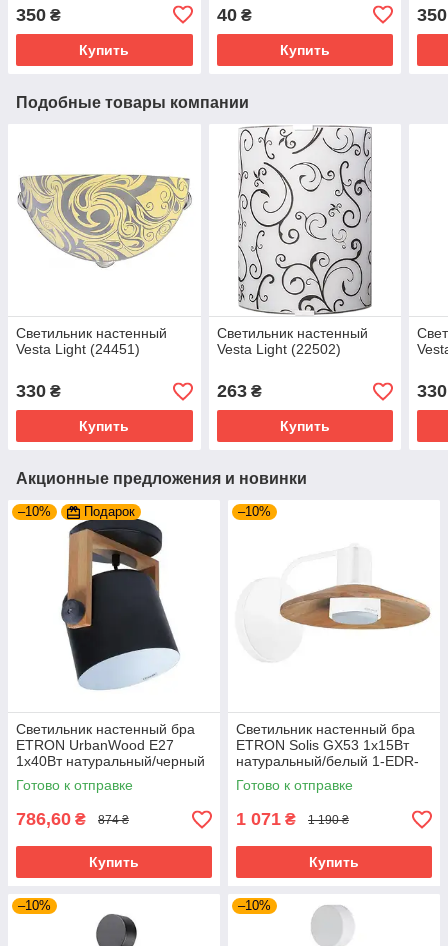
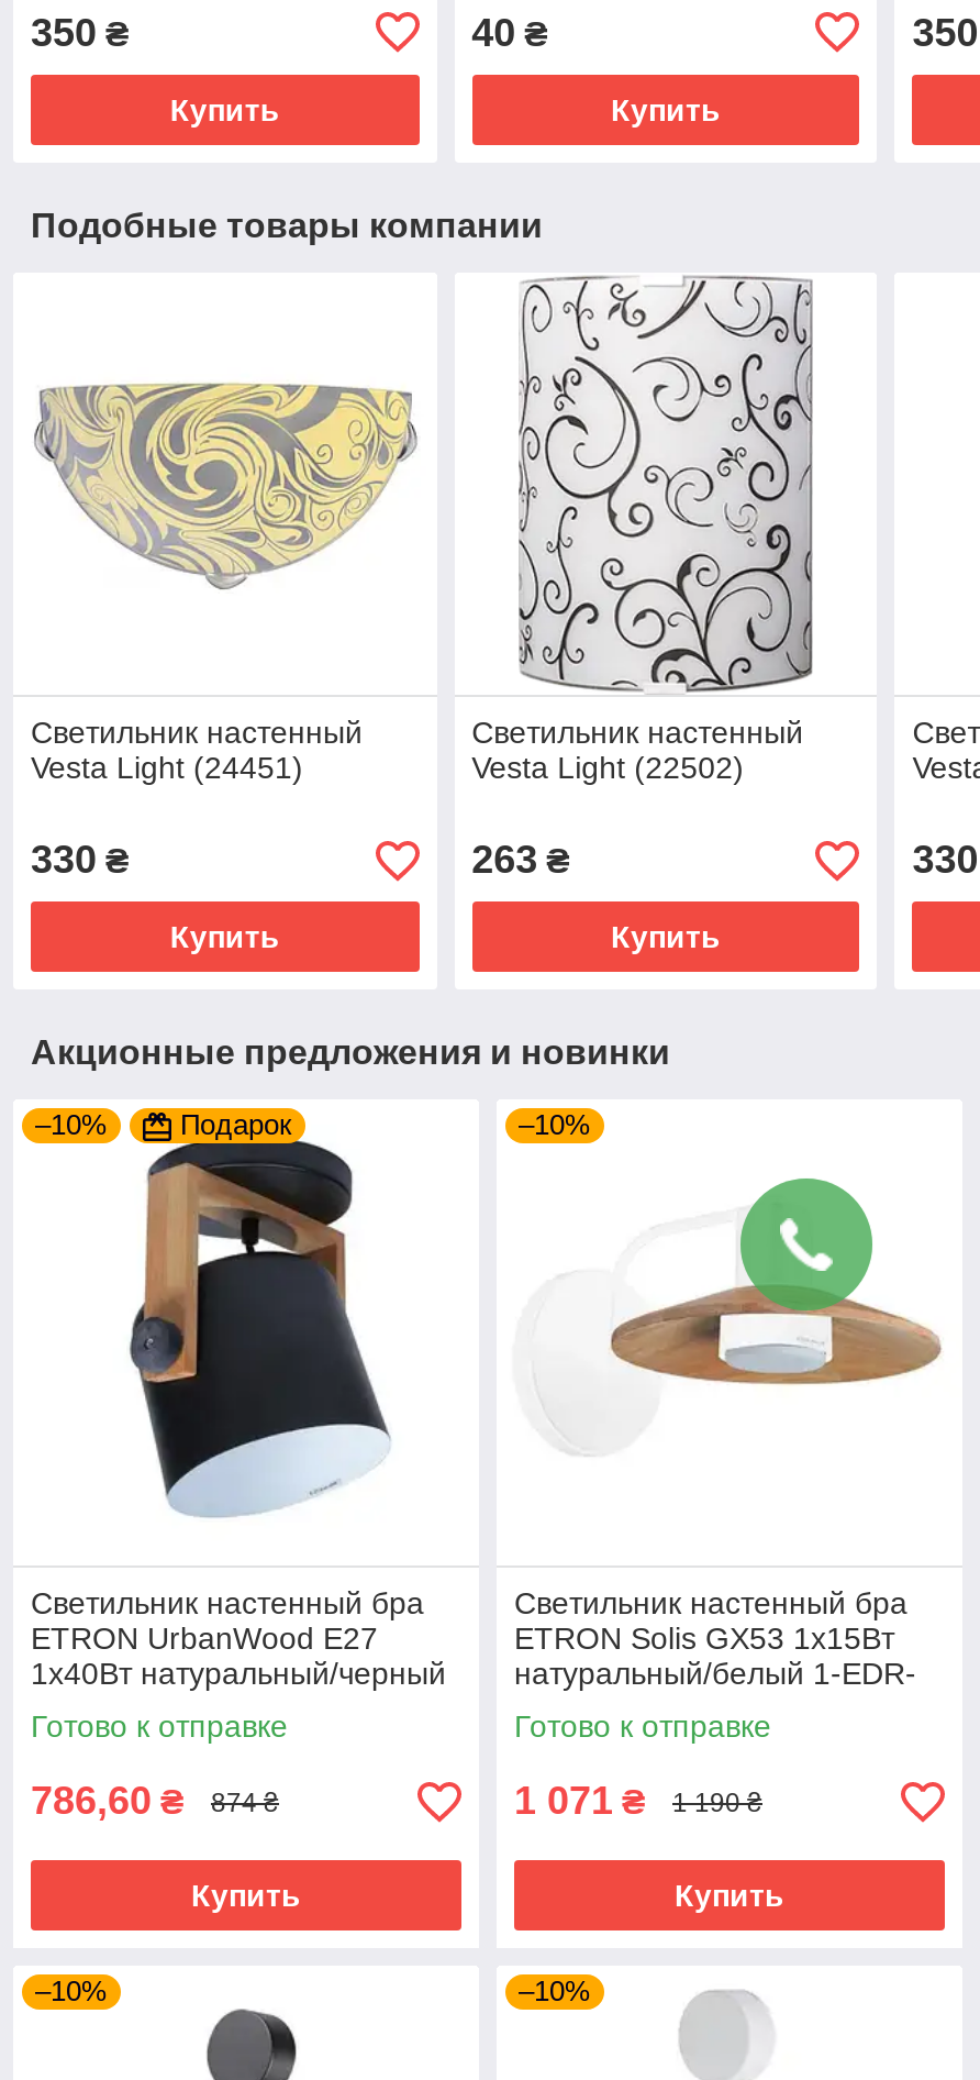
- [image]
+ [image]
